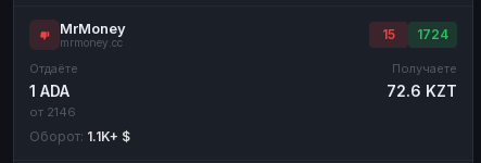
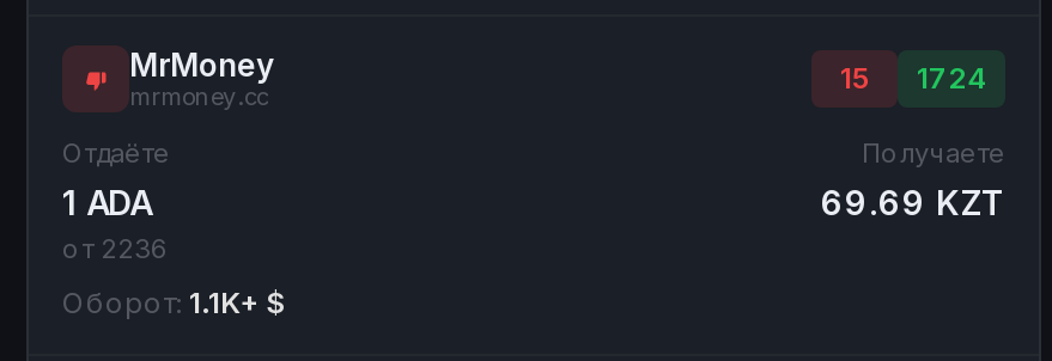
- 72.6 KZT
+ 69.69 KZT

- от 2146
+ от 2236
